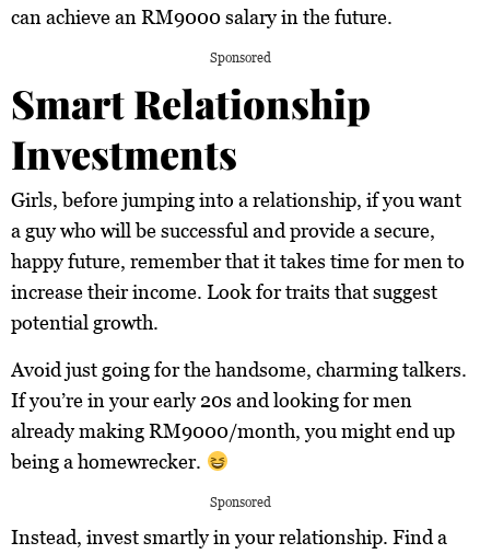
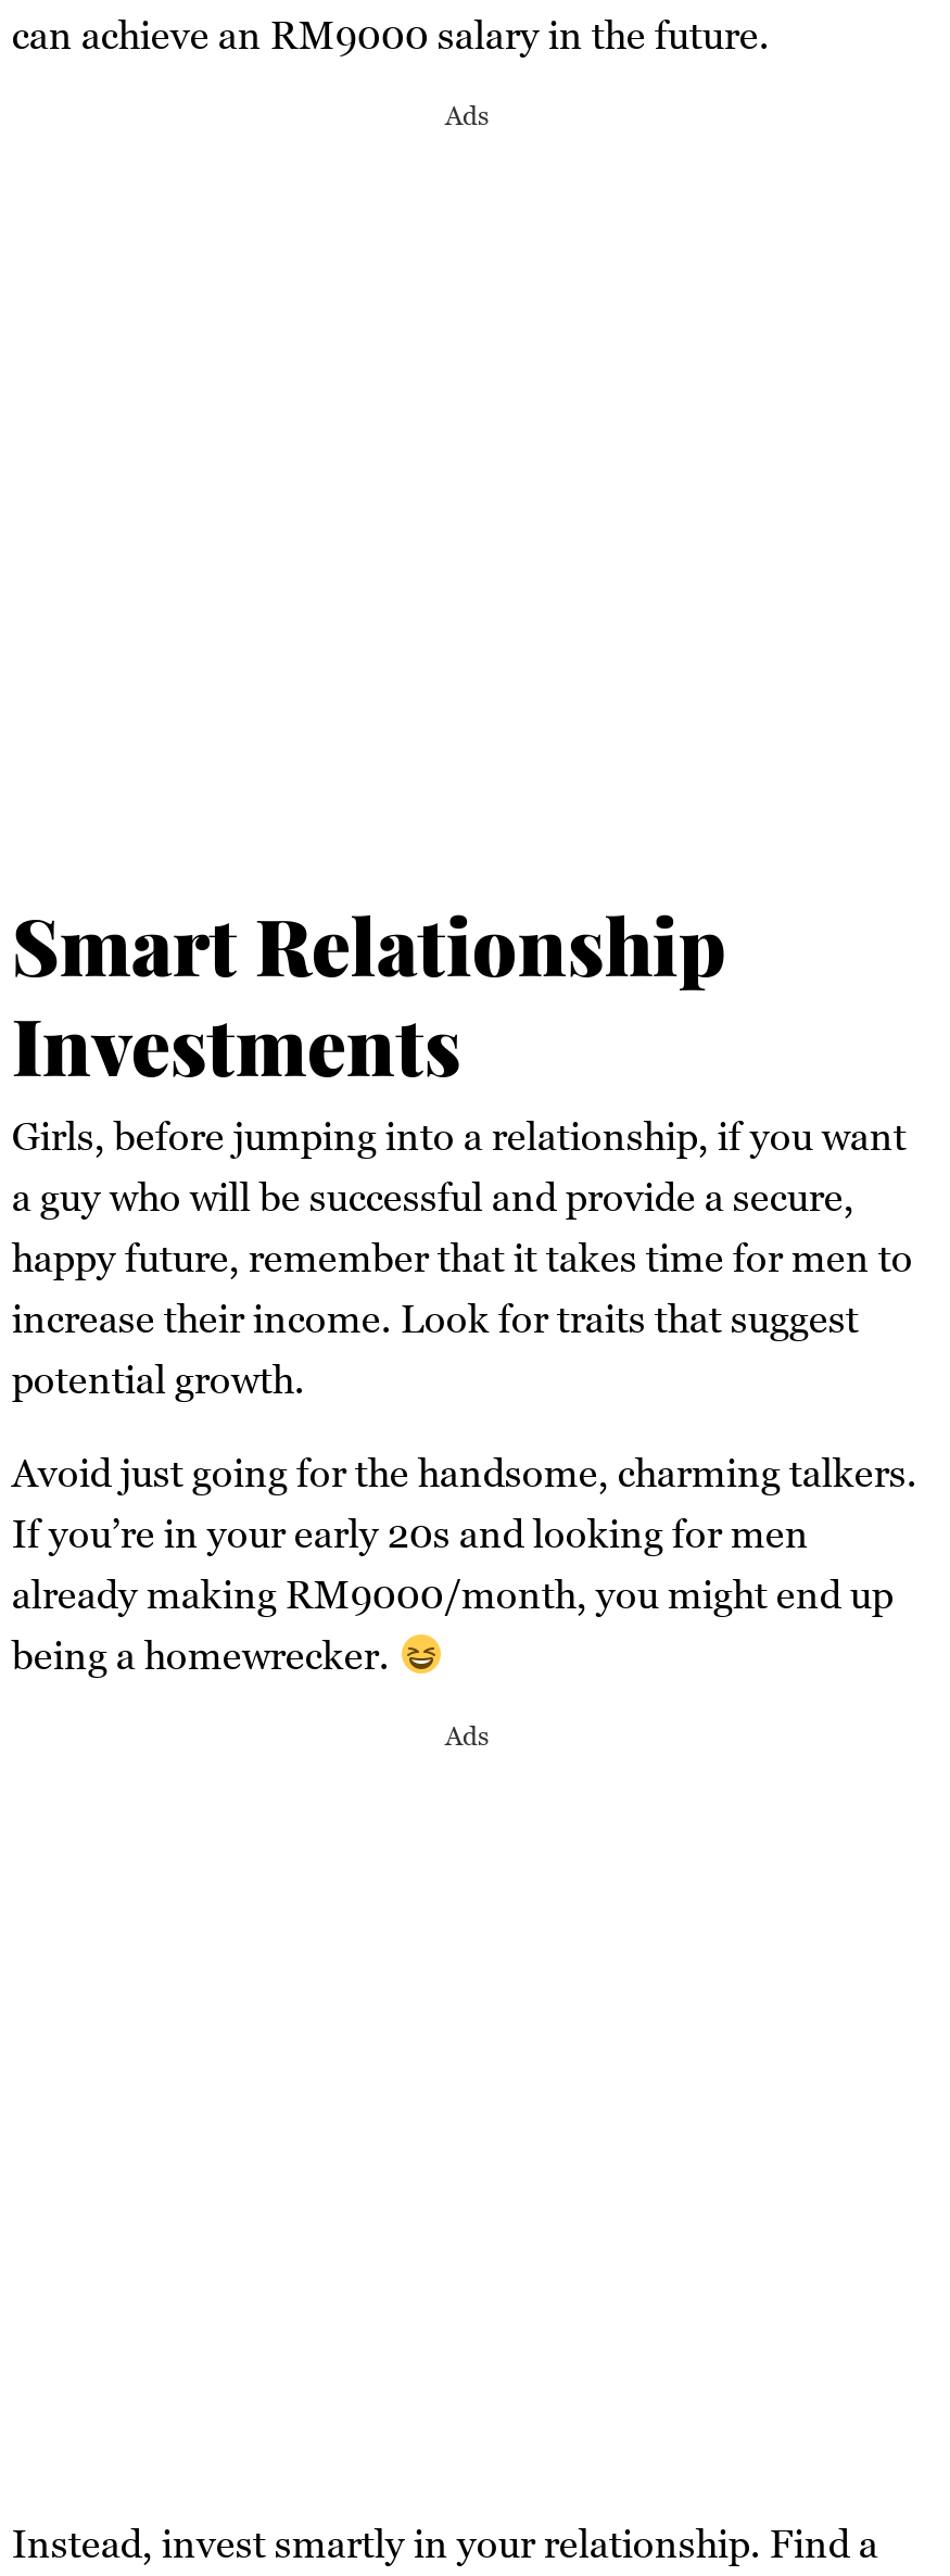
- Sponsored
+ Ads

- Sponsored
+ Ads
